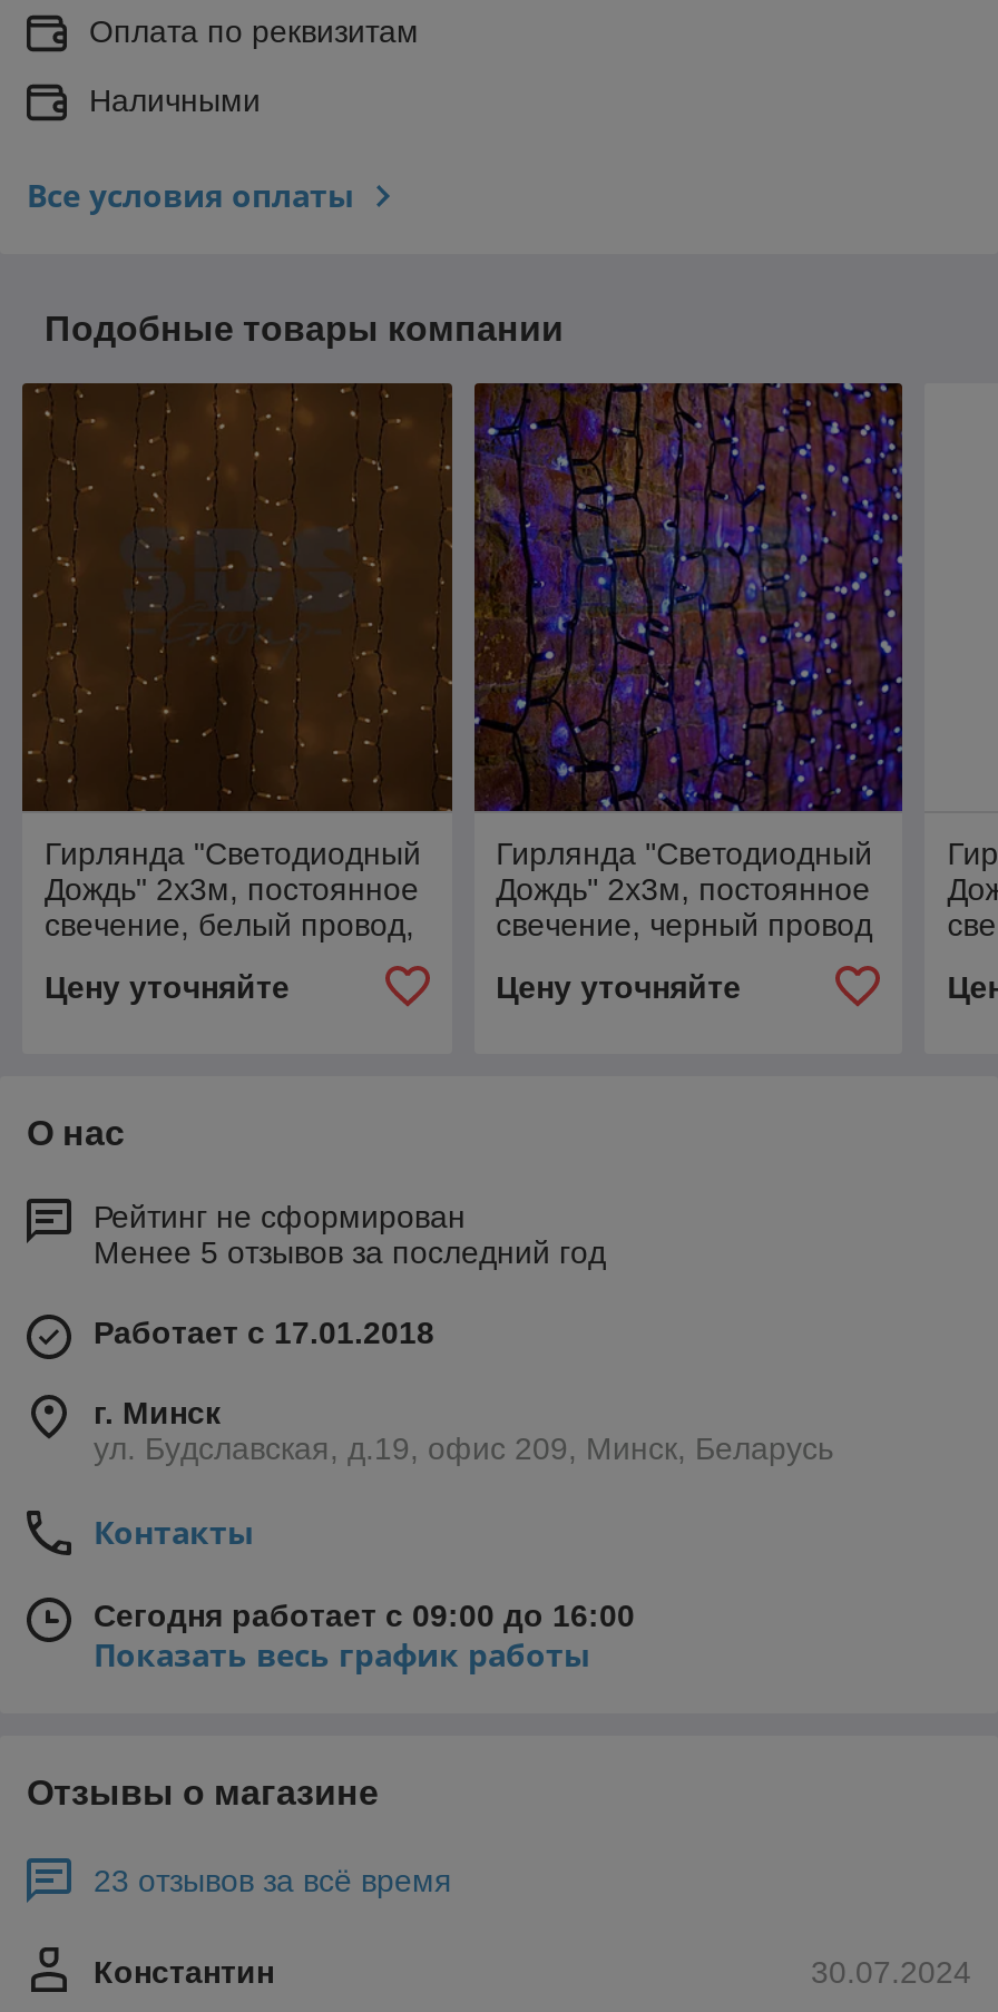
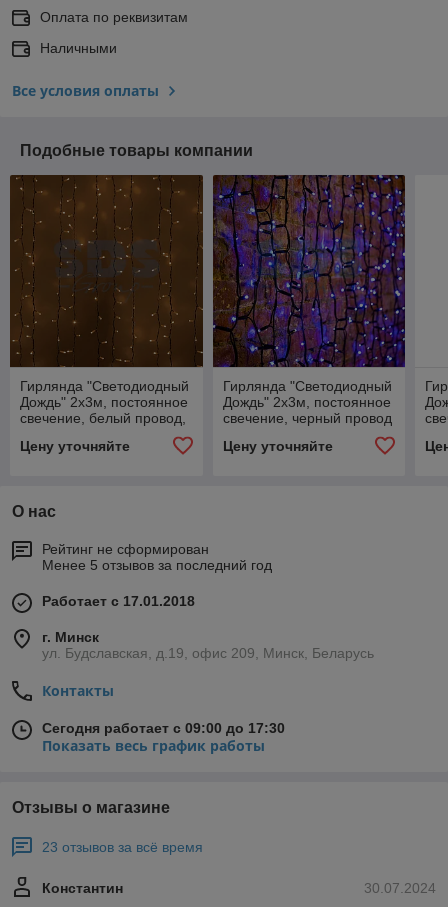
- Сегодня работает с 09:00 до 16:00
+ Сегодня работает с 09:00 до 17:30
